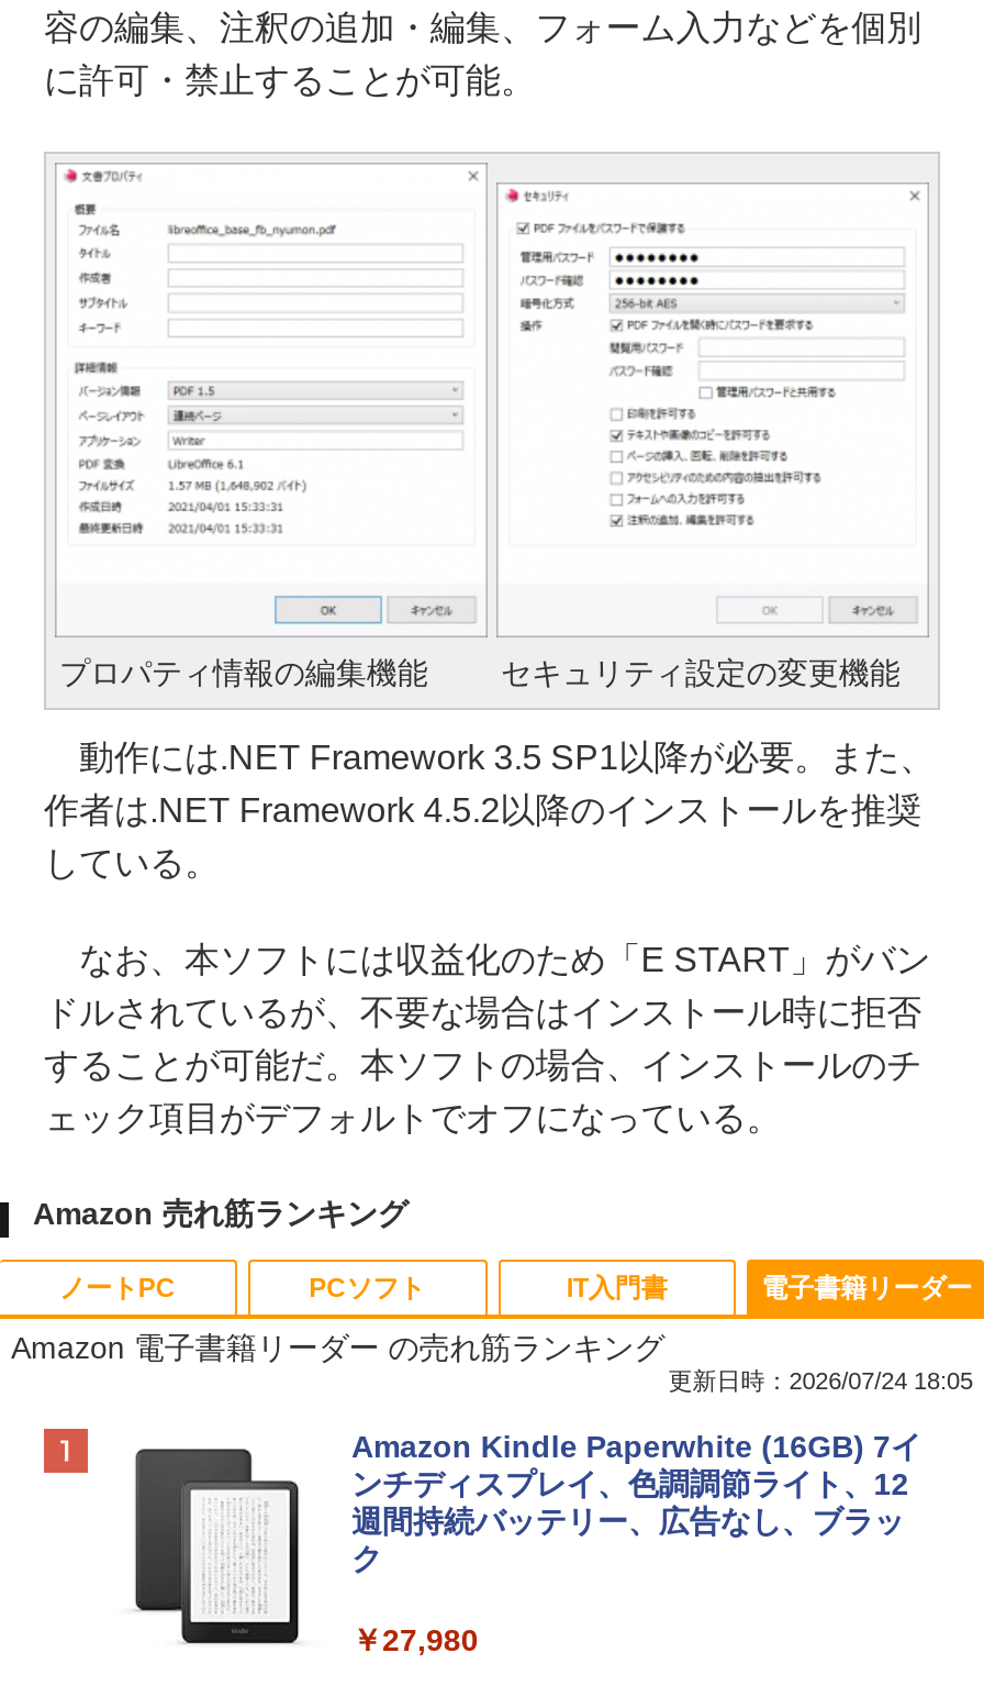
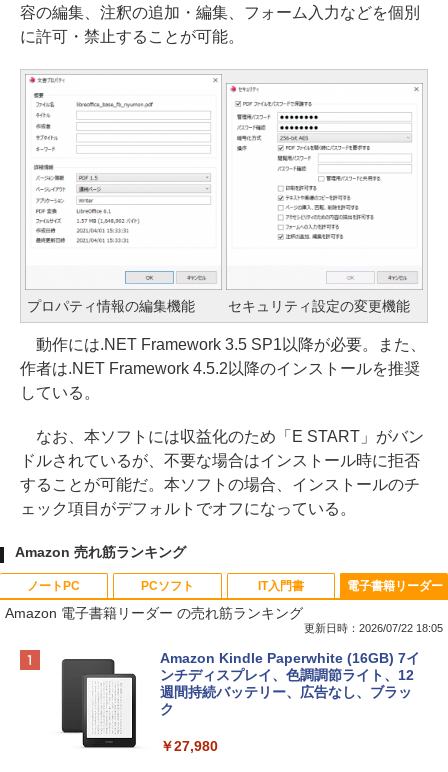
- 更新日時：2026/07/24 18:05
+ 更新日時：2026/07/22 18:05
